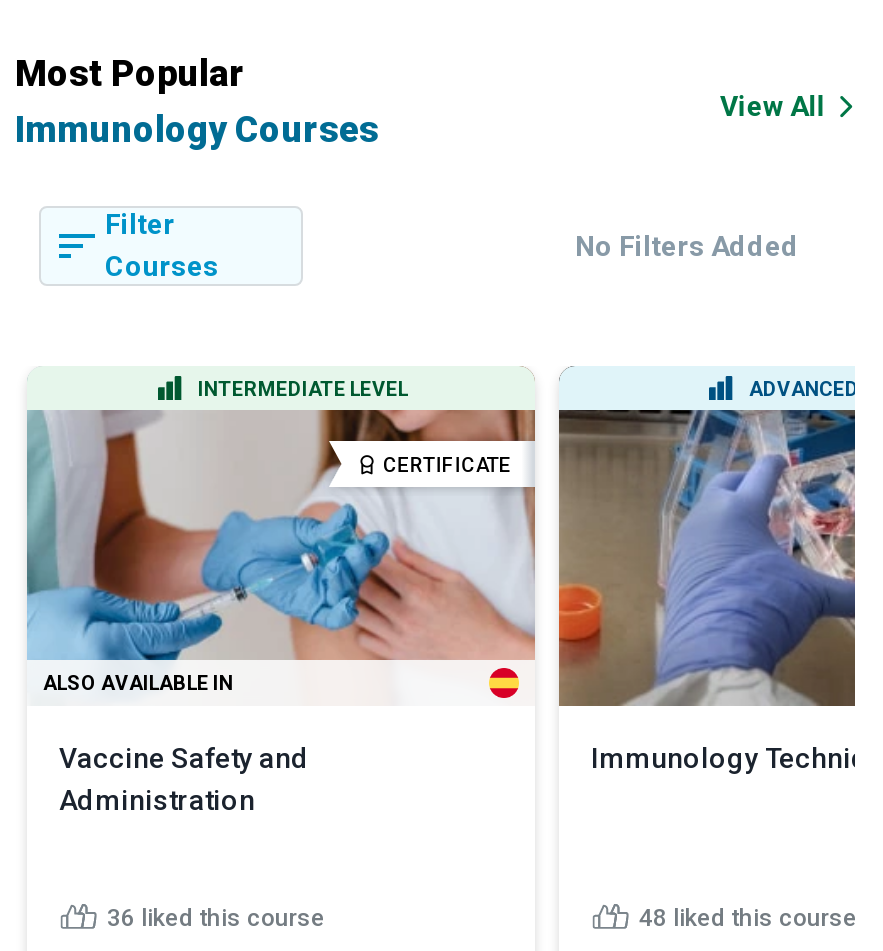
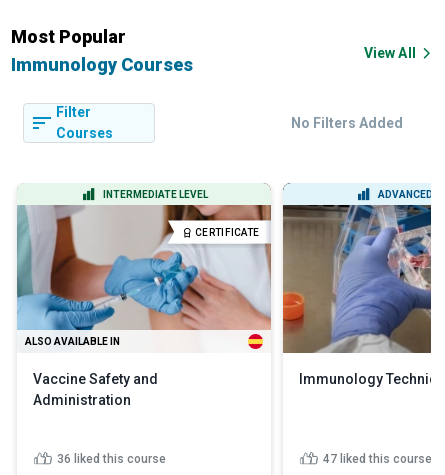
- 48 liked this course
+ 47 liked this course
